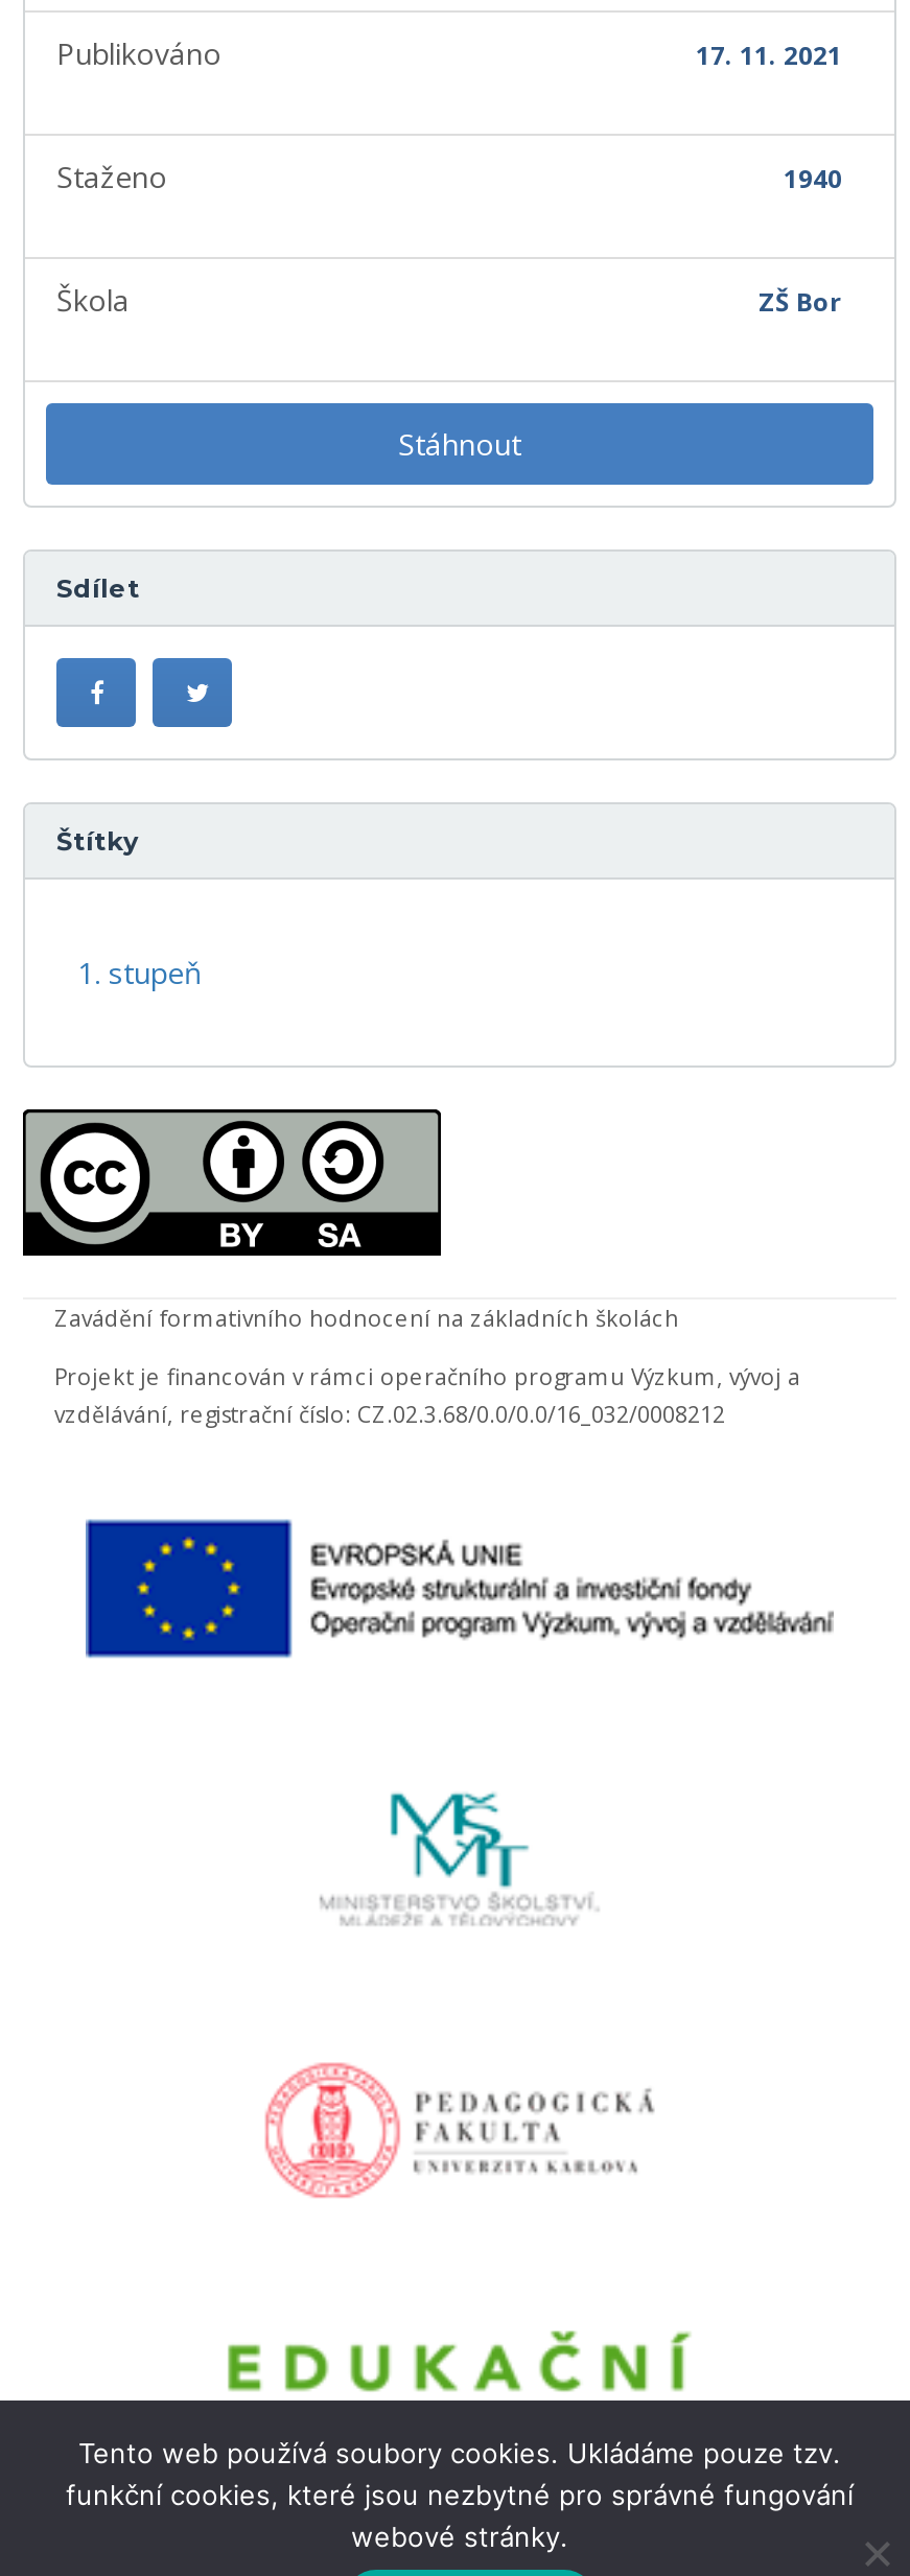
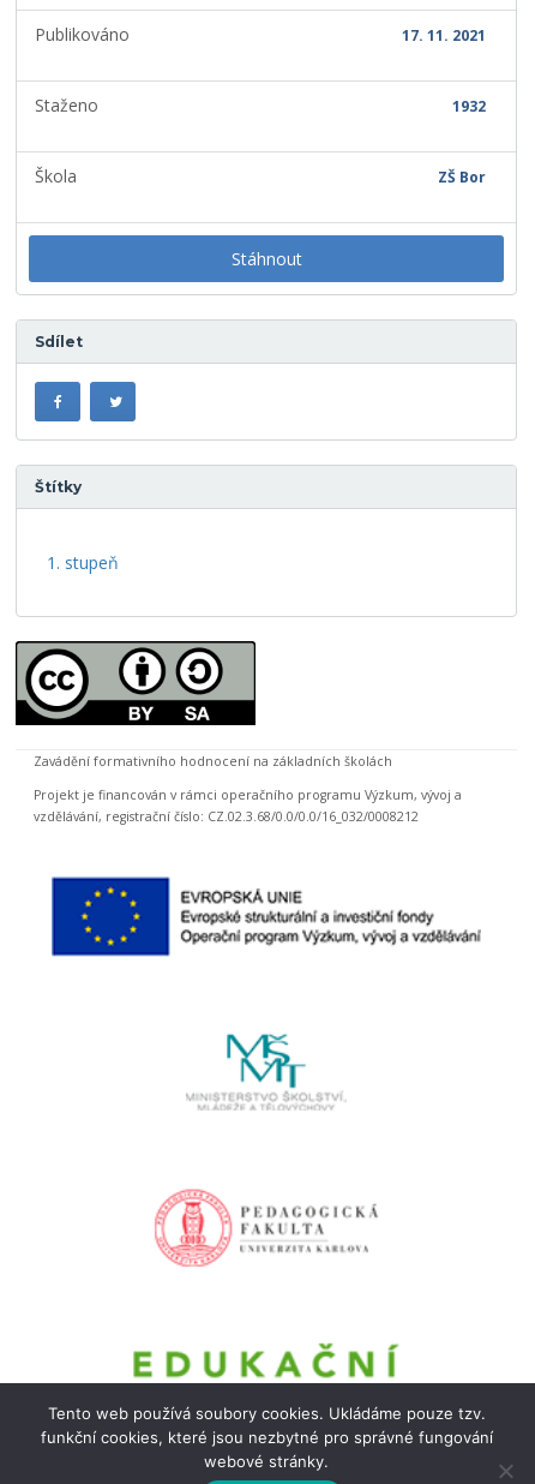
- 1940
+ 1932
